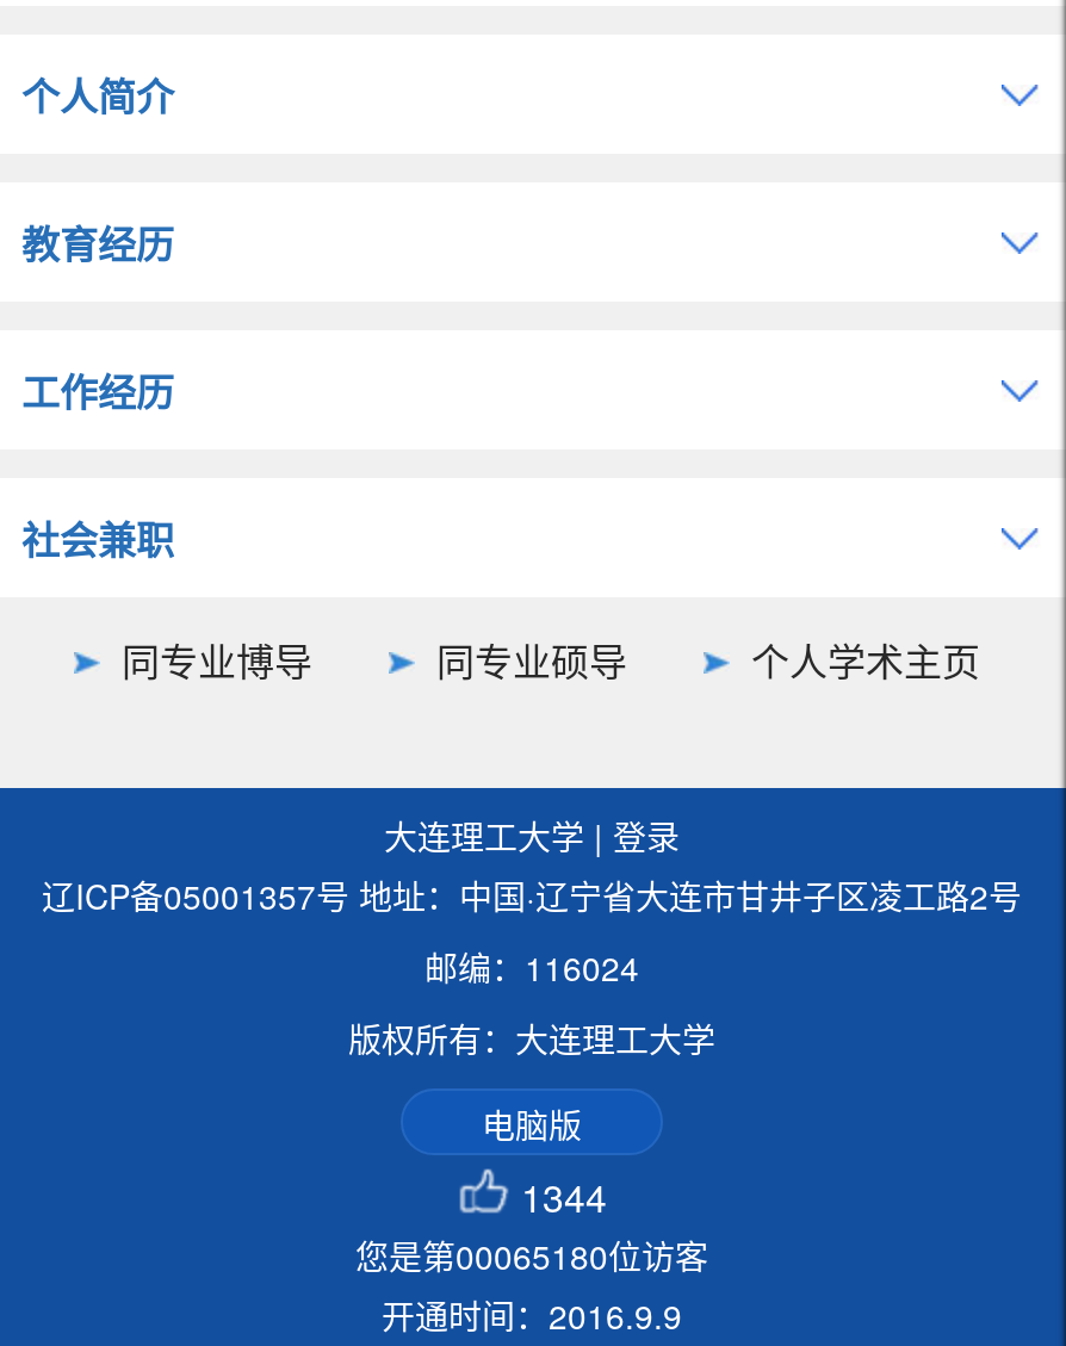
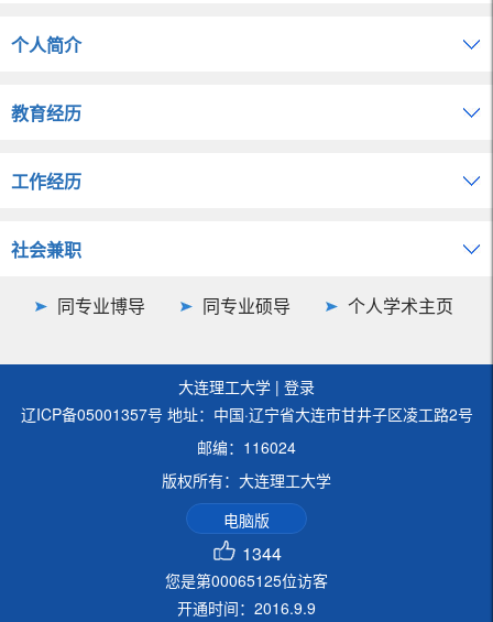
- 您是第00065180位访客
+ 您是第00065125位访客
